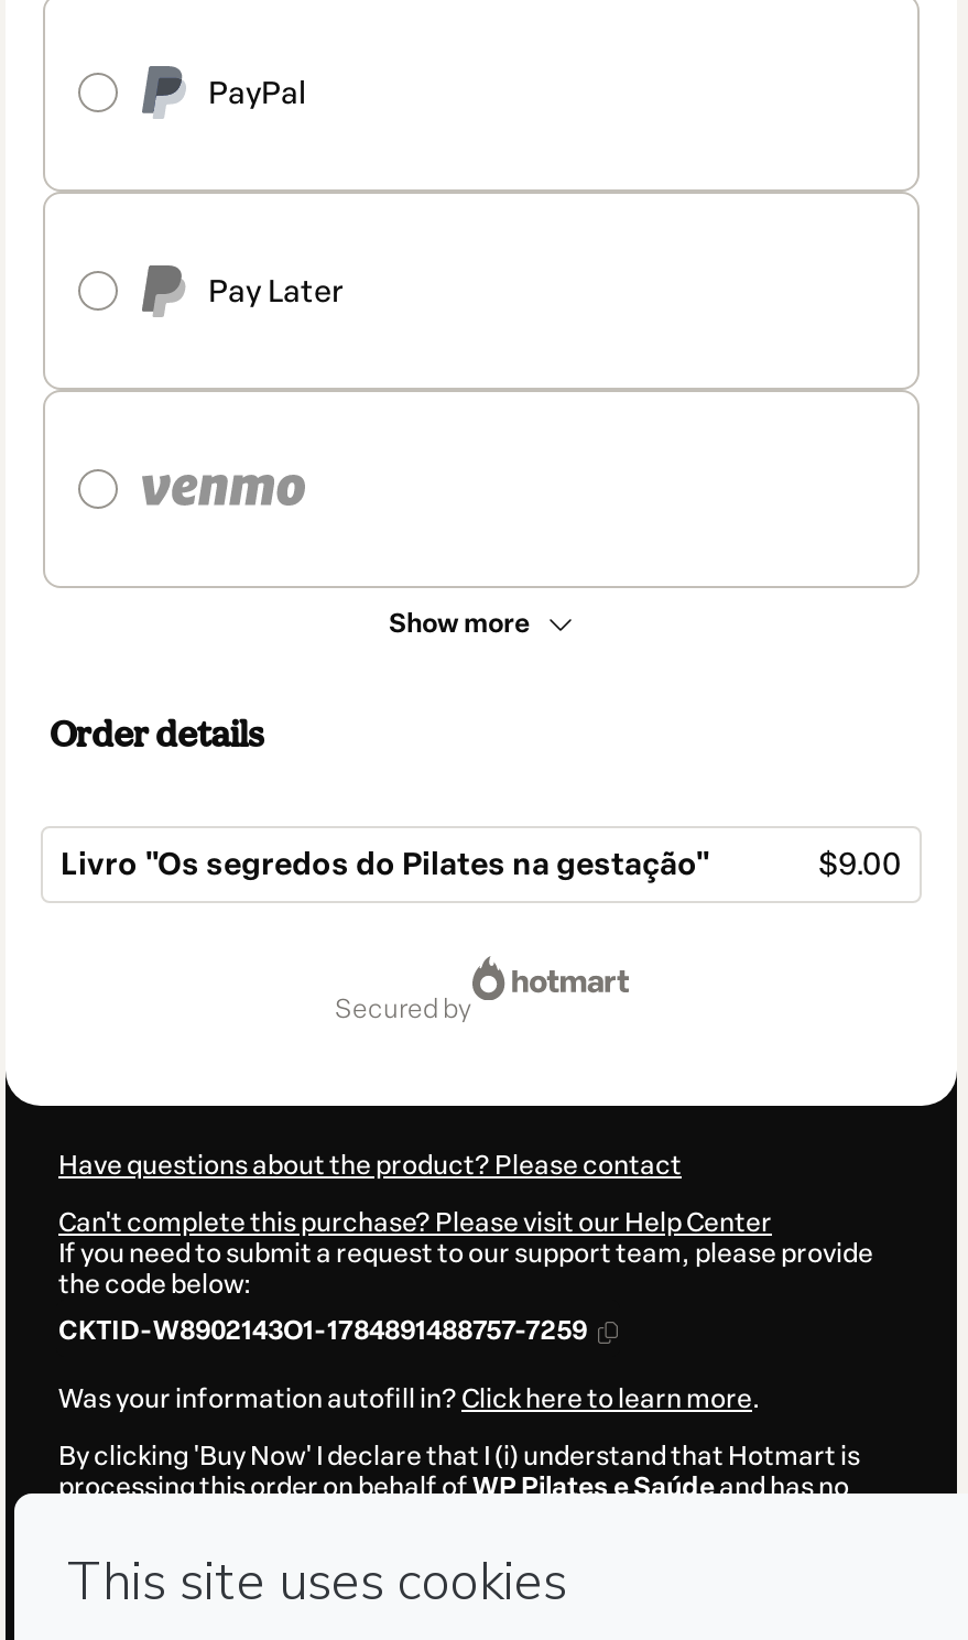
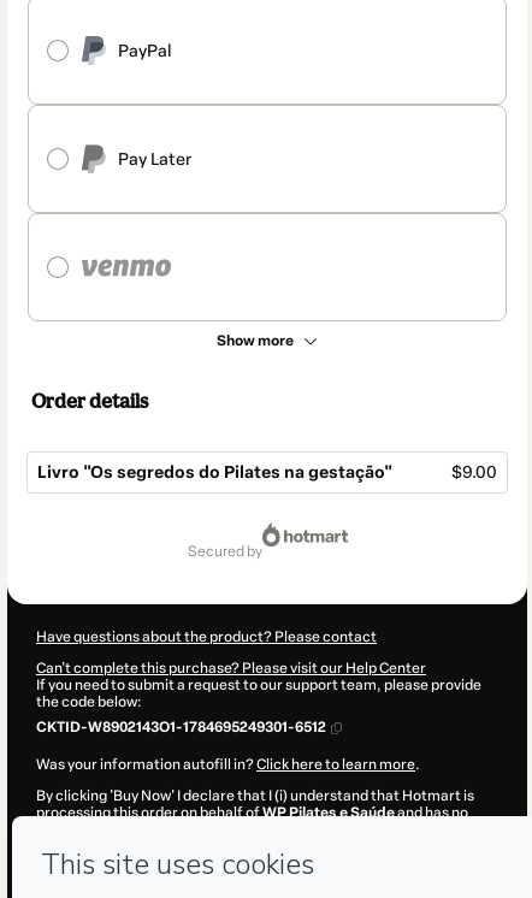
- CKTID-W8902143O1-1784891488757-7259
+ CKTID-W8902143O1-1784695249301-6512
